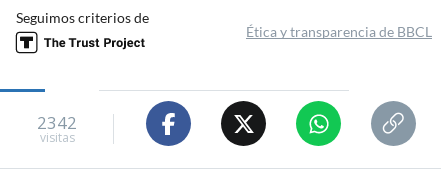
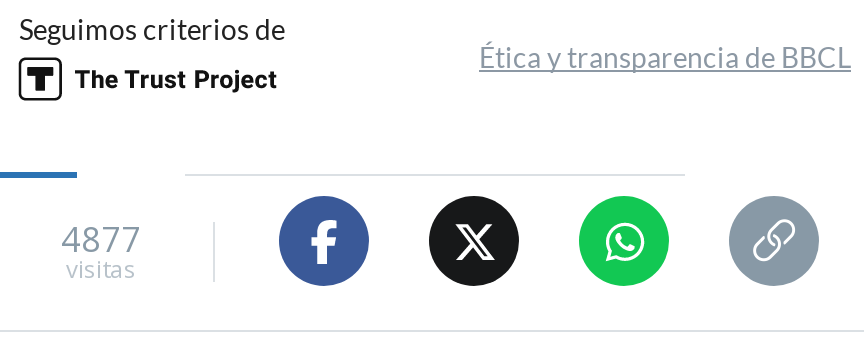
- 2342
+ 4877
